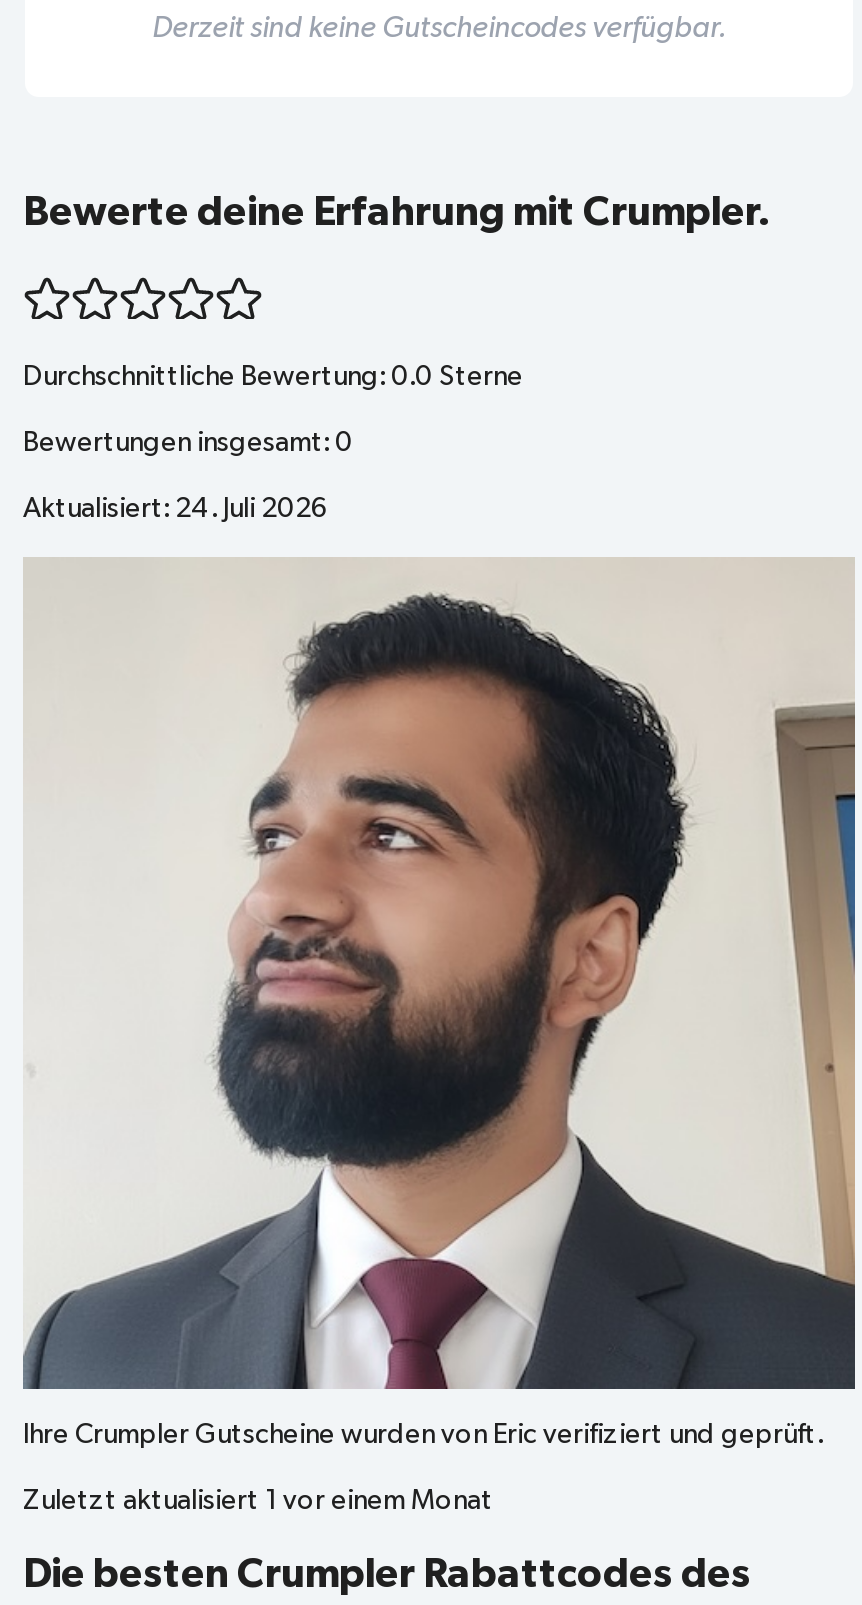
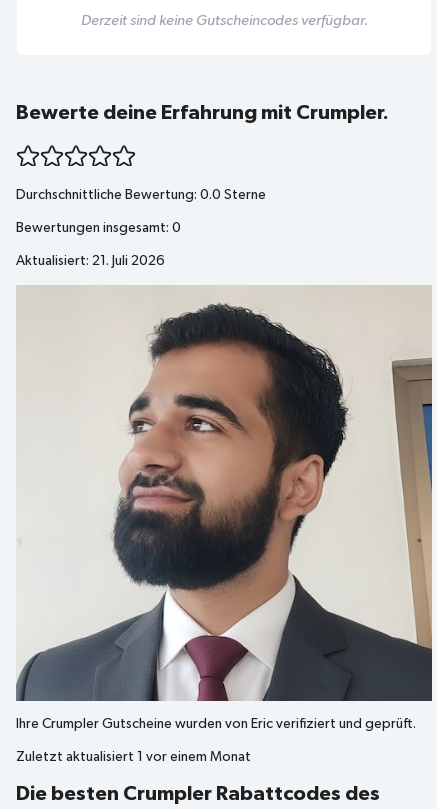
- Aktualisiert: 24. Juli 2026
+ Aktualisiert: 21. Juli 2026
